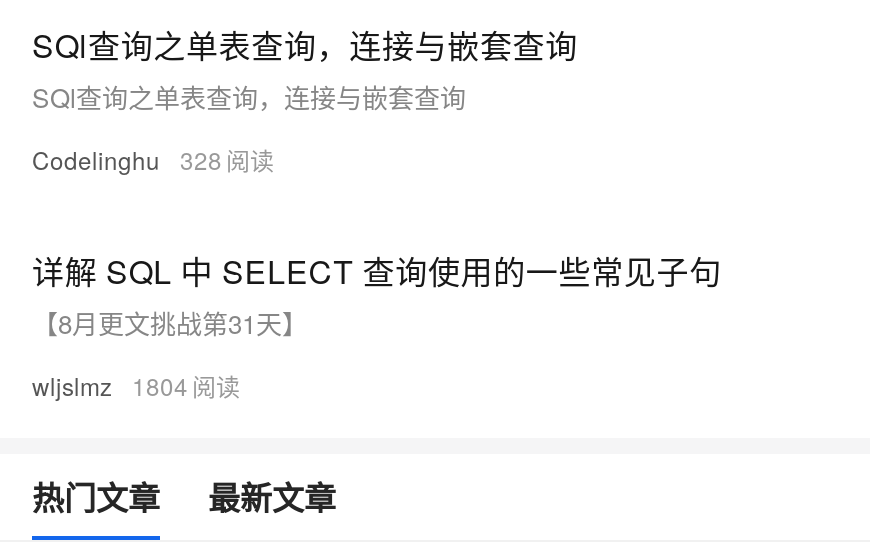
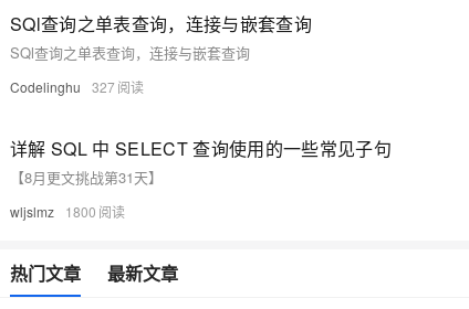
- Codelinghu 328
+ Codelinghu 327

- wljslmz 1804
+ wljslmz 1800
